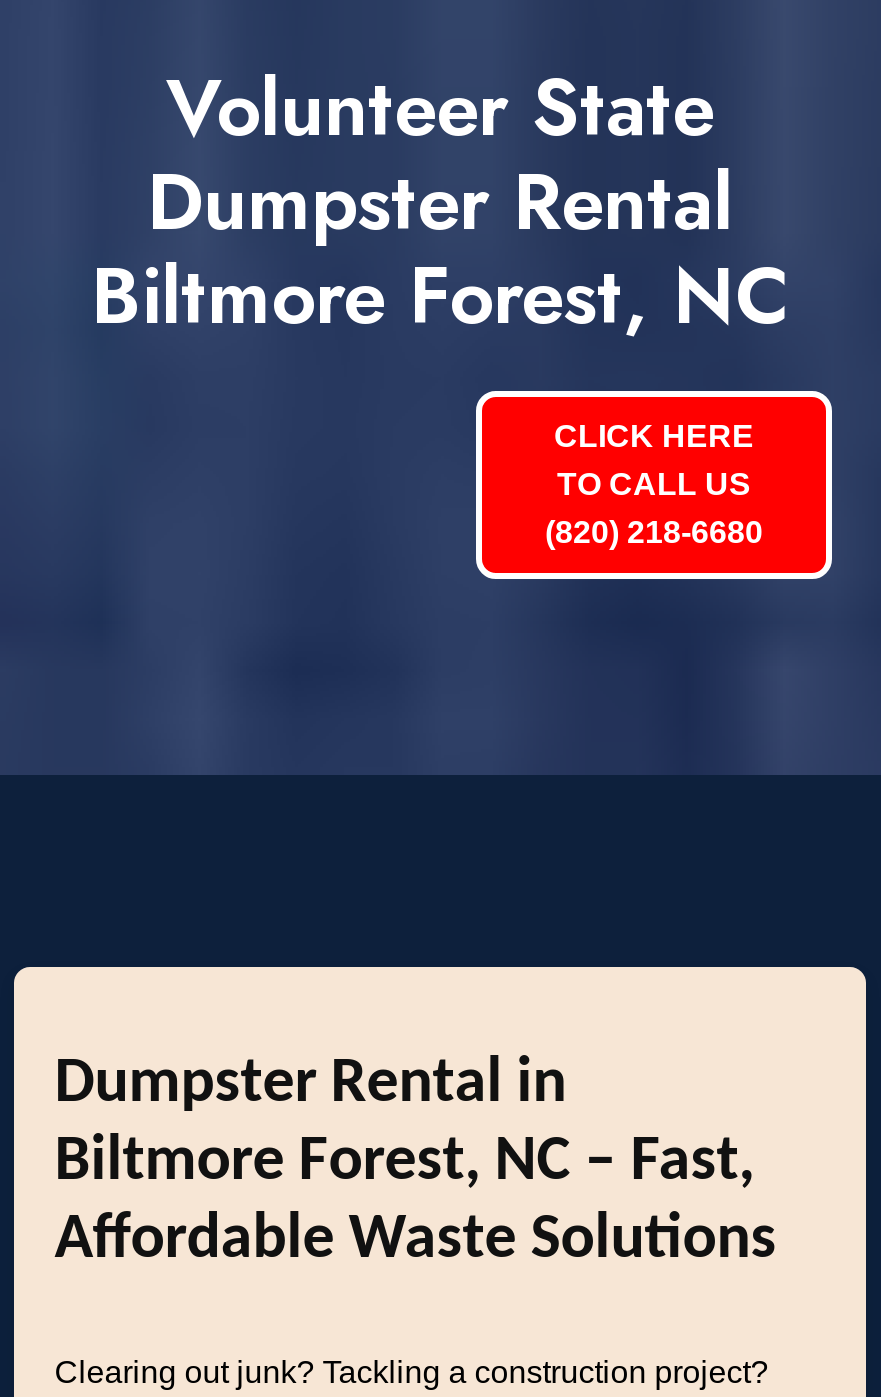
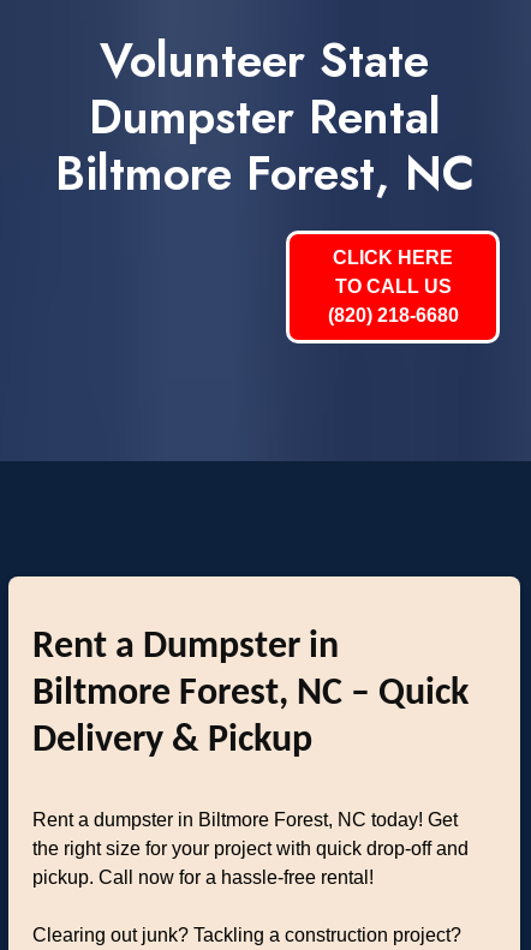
- Dumpster Rental in
- Biltmore Forest, NC – Fast,
- Affordable Waste Solutions
+ Rent a Dumpster in
+ Biltmore Forest, NC – Quick
+ Delivery & Pickup
+ Rent a dumpster in Biltmore Forest, NC today! Get
+ the right size for your project with quick drop-off and
+ pickup. Call now for a hassle-free rental!
